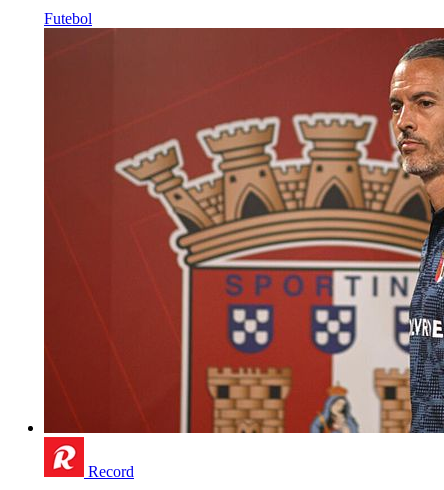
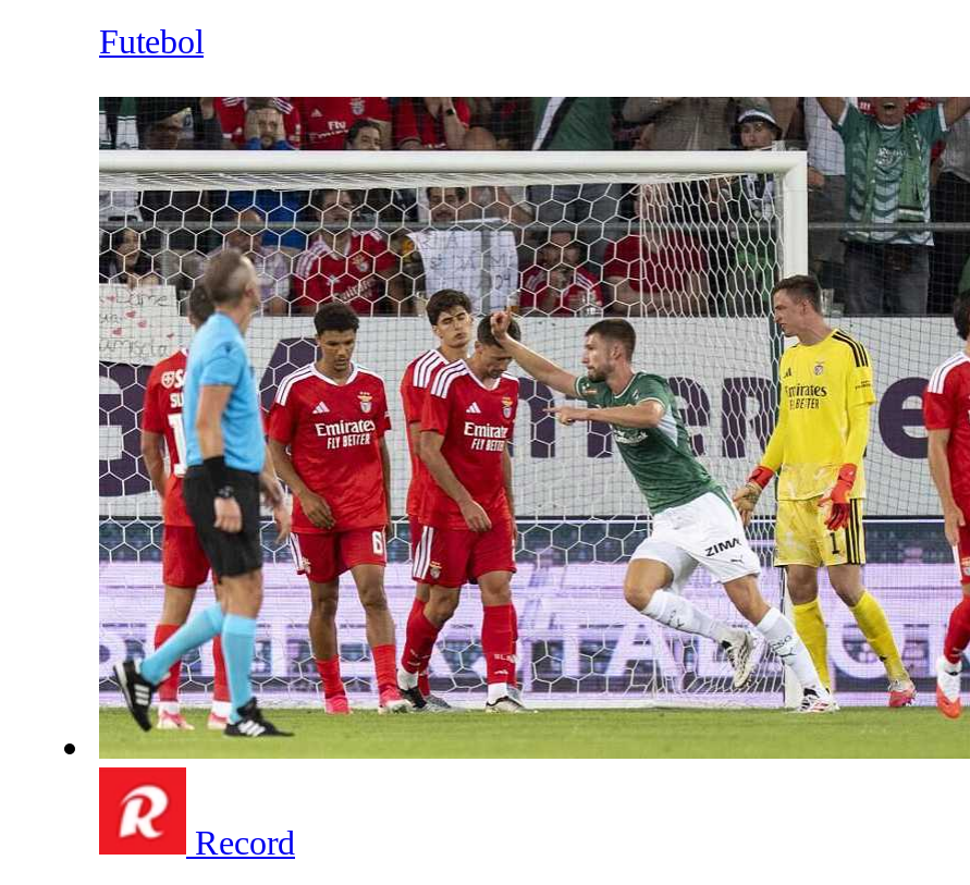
- [image]
+ [image]
